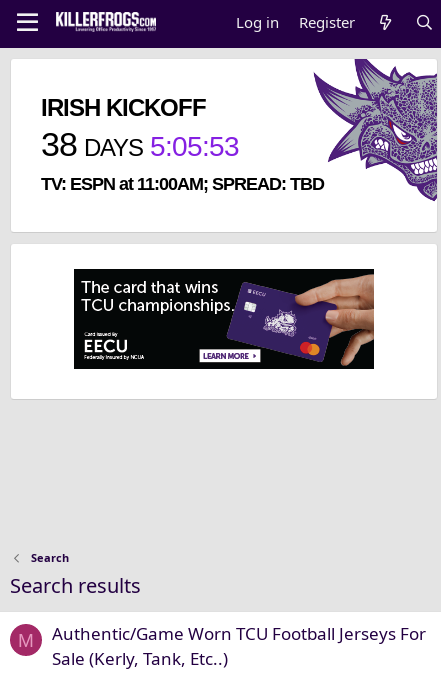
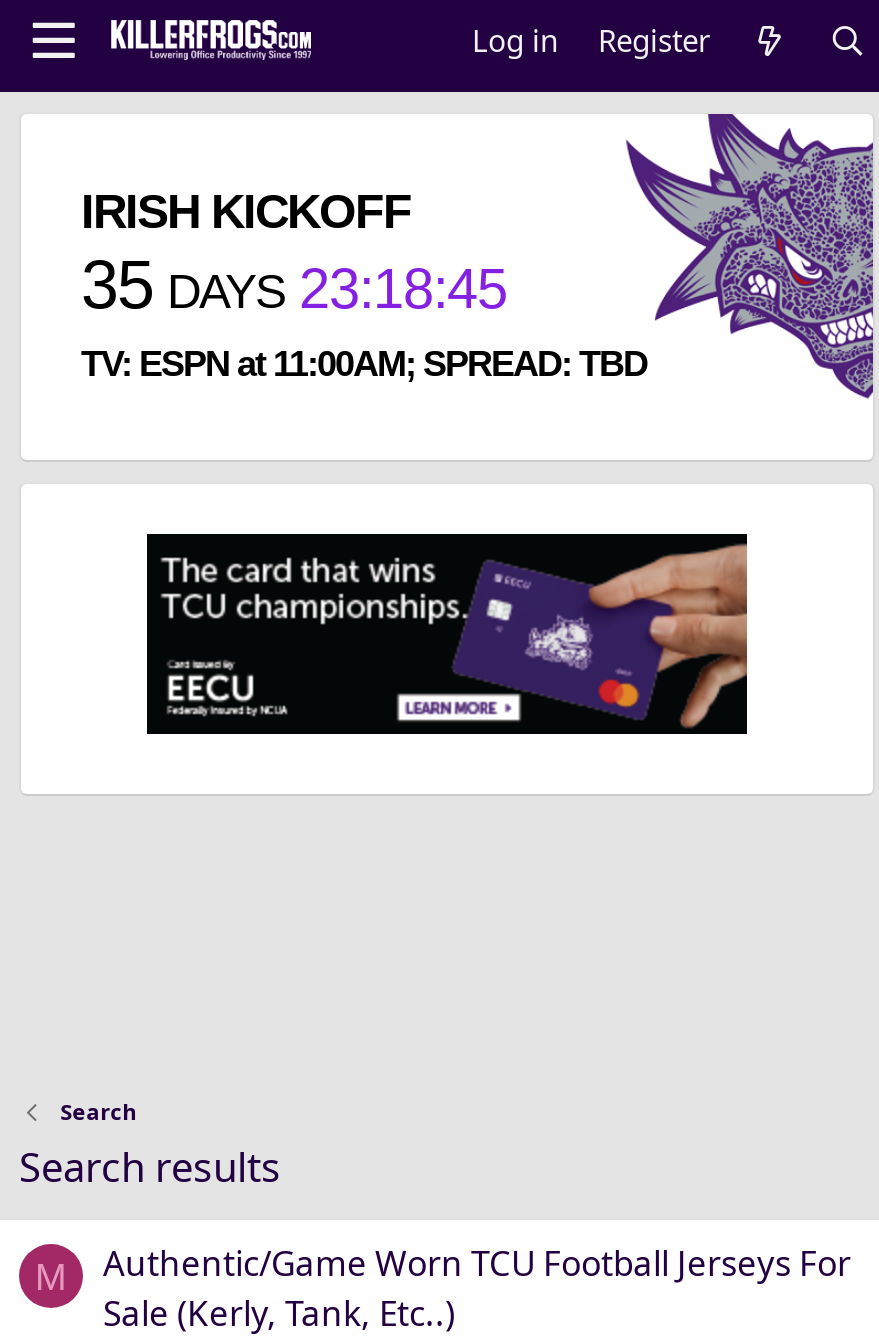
- 38 DAYS 5:05:53
+ 35 DAYS 23:18:45
